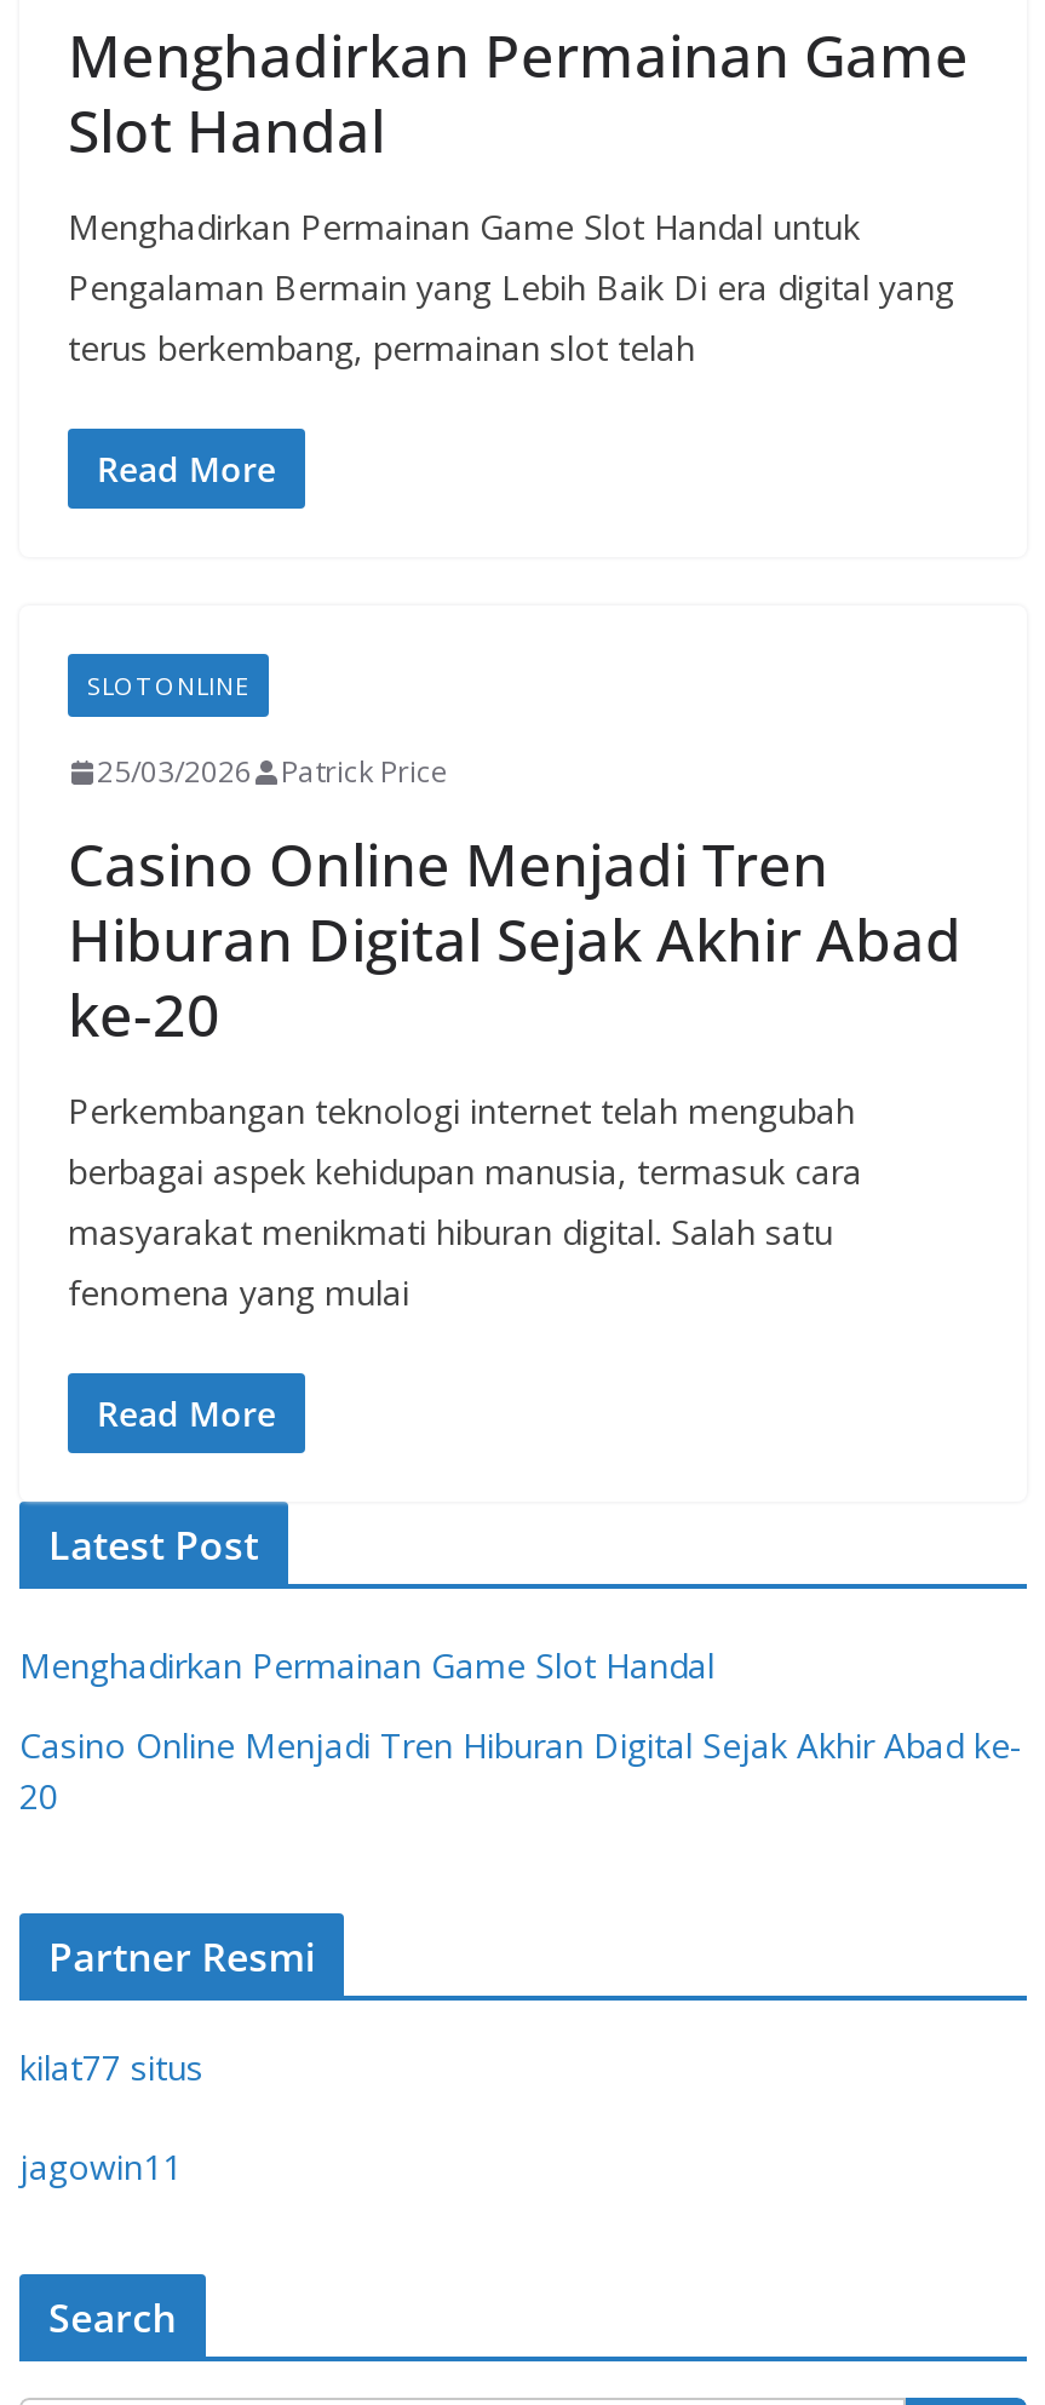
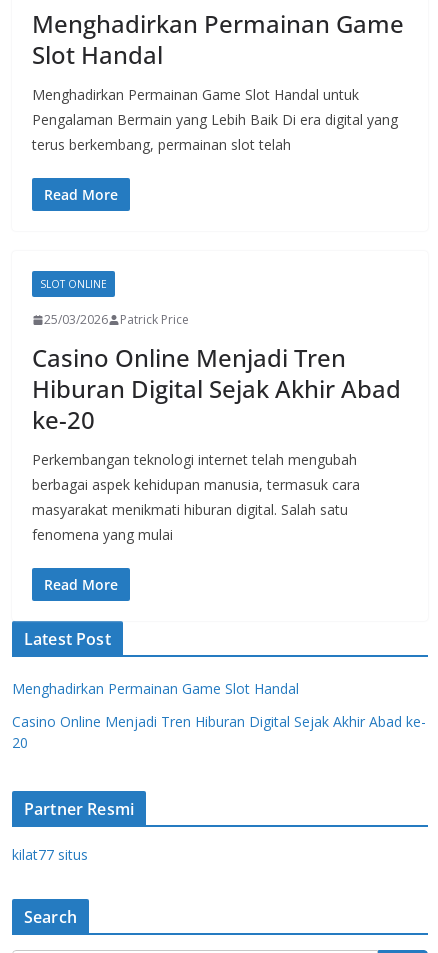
- jagowin11
